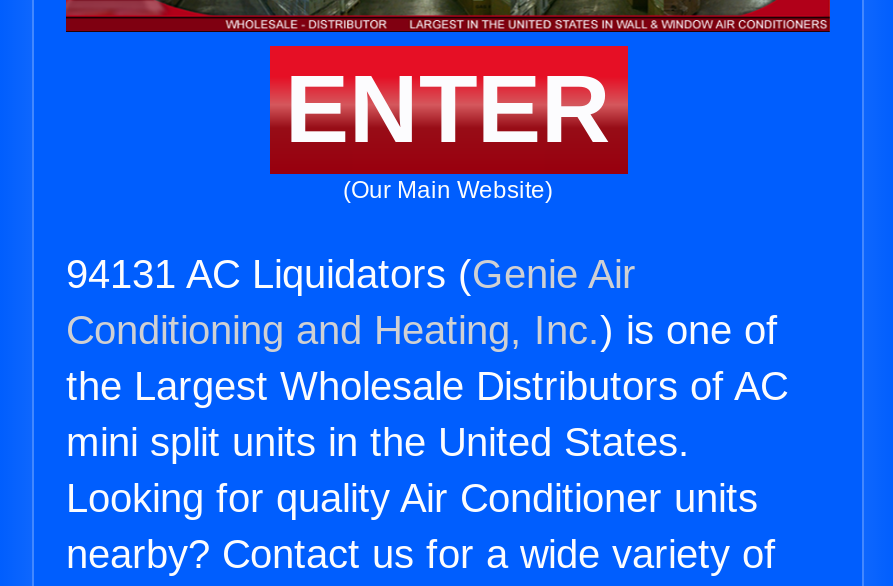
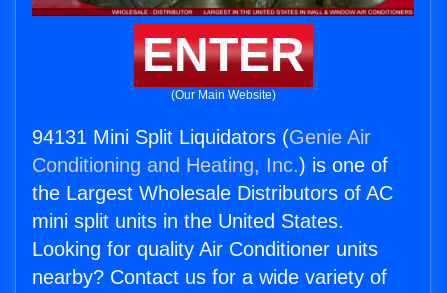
- 94131 AC Liquidators (Genie Air
+ 94131 Mini Split Liquidators (Genie Air
